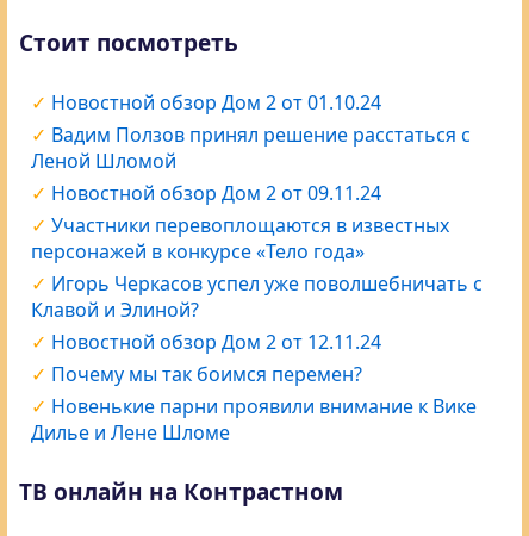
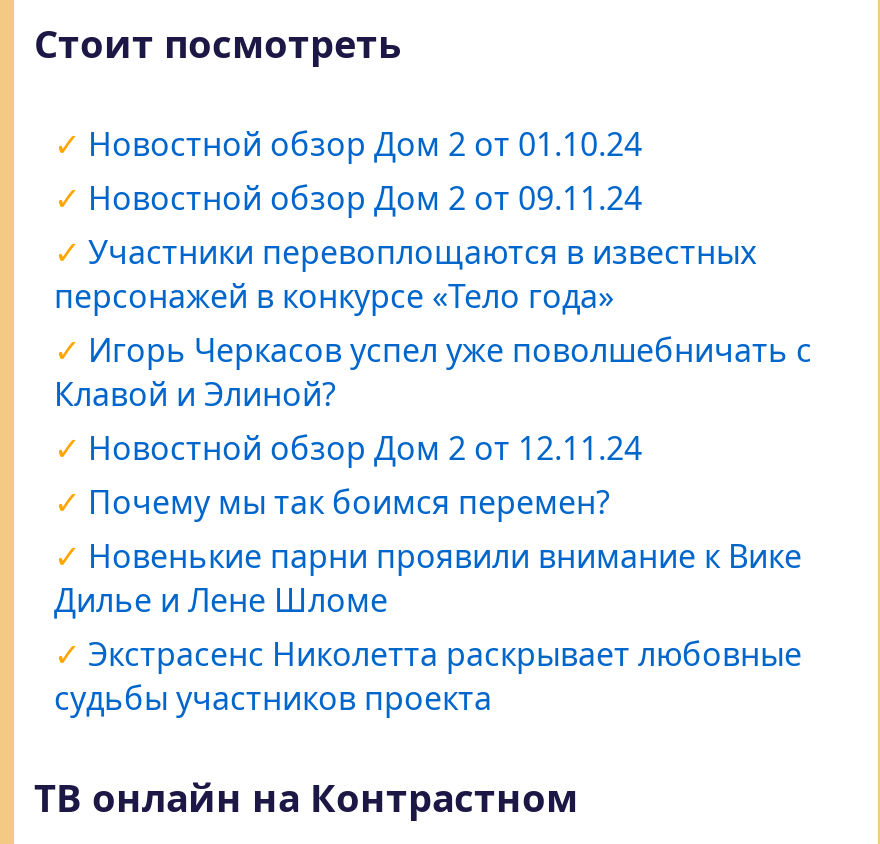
- Вадим Ползов принял решение расстаться с
- Леной Шломой

moved up: Новостной обзор Дом 2 от 09.11.24 | Участники перевоплощаются в известных | персонажей в конкурсе «Тело года» | ... | Новенькие парни проявили внимание к Вике | Дилье и Лене Шломе

+ Экстрасенс Николетта раскрывает любовные
+ судьбы участников проекта
